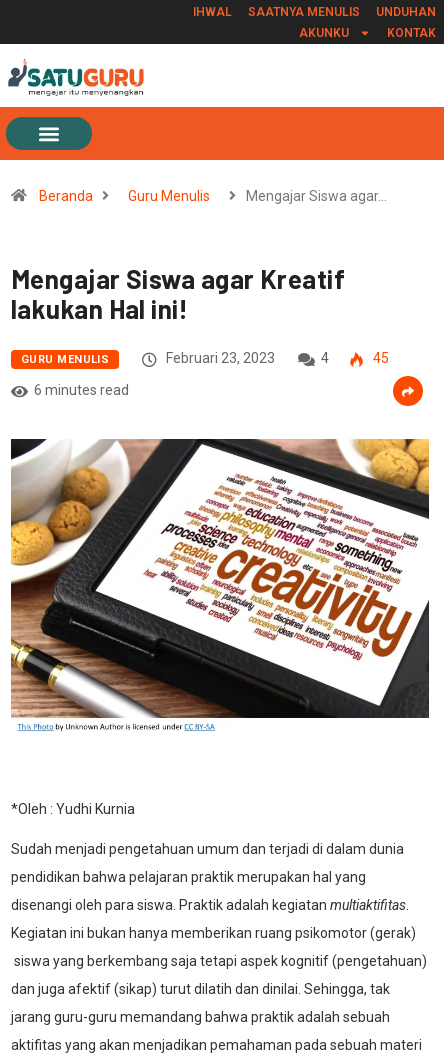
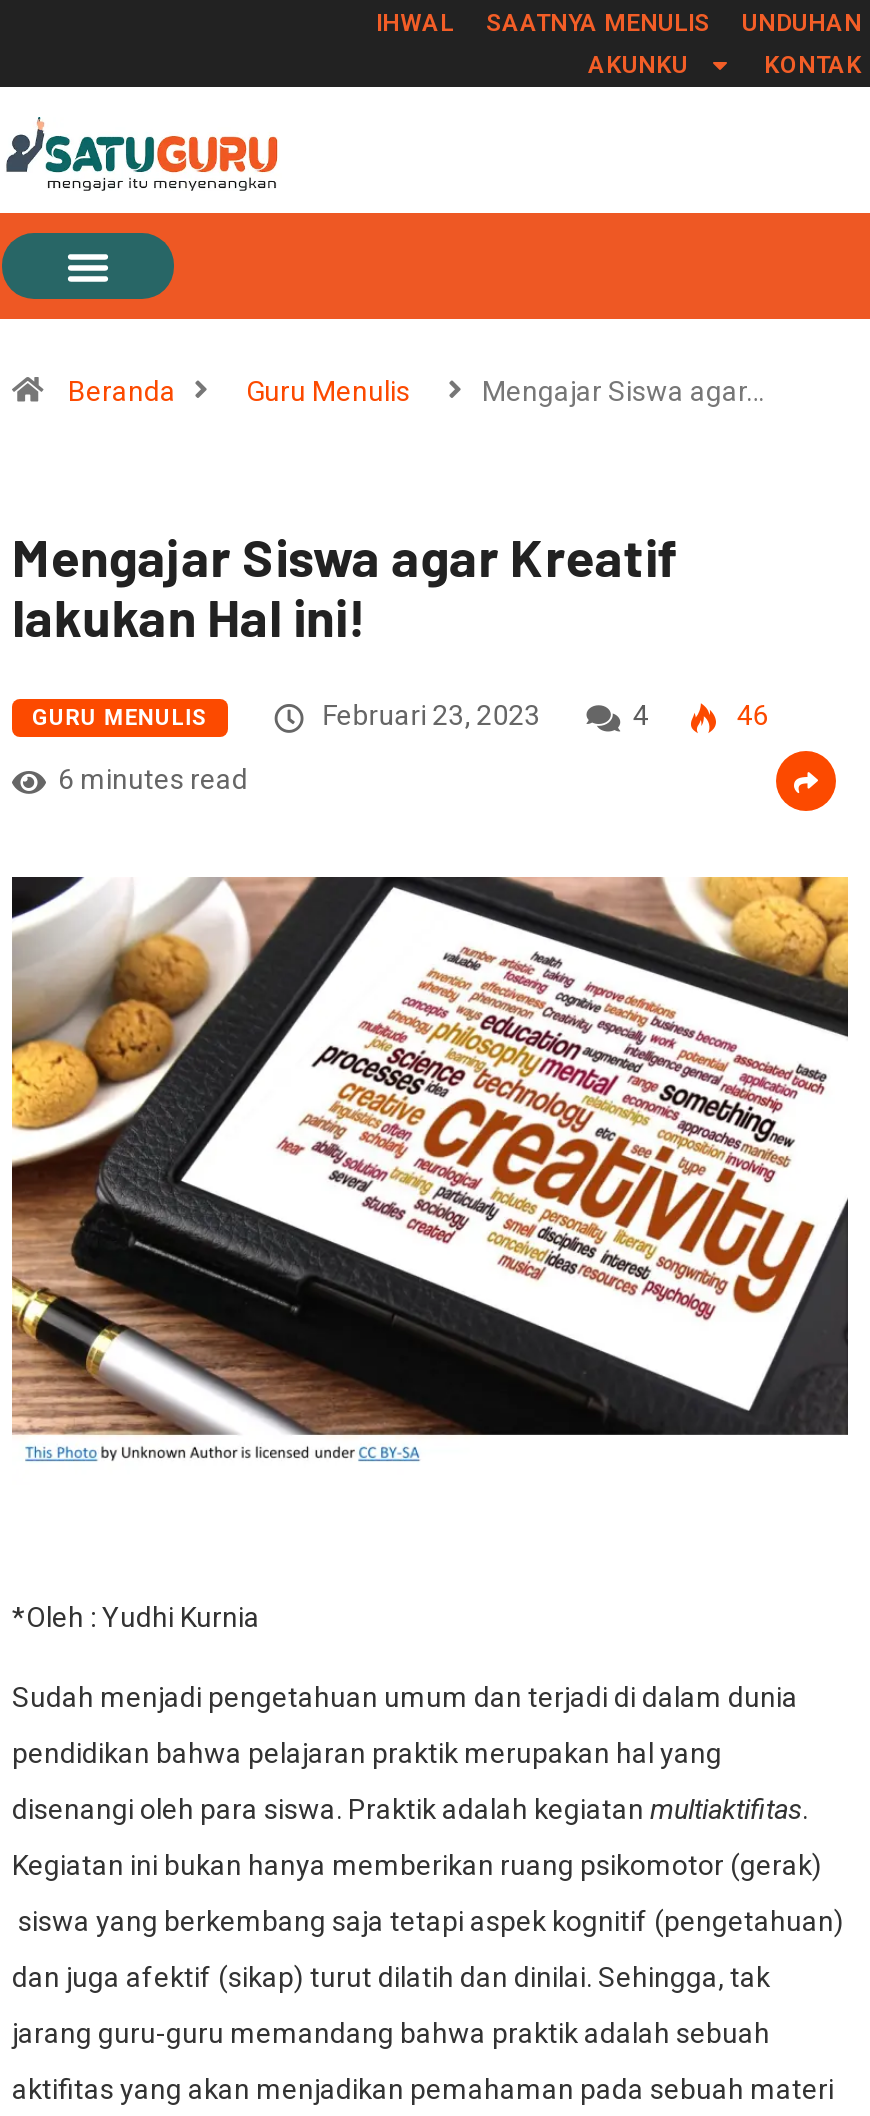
- 45
+ 46
